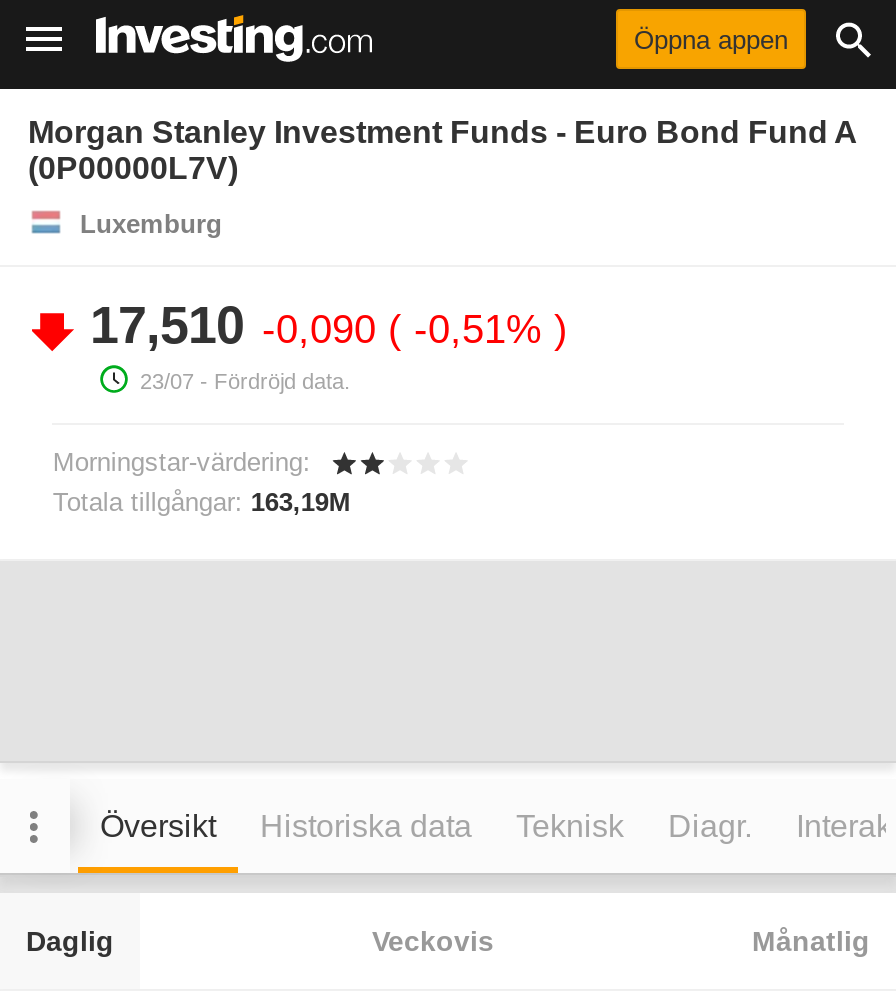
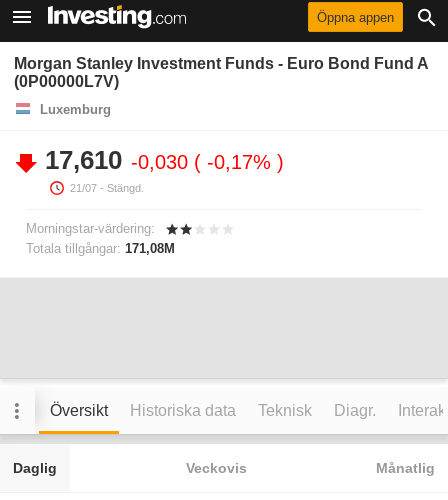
- 17,510 -0,090 -0,51%
- 23/07 - Fördröjd data.
+ 17,610 -0,030 -0,17%
+ 21/07 - Stängd.

- Totala tillgångar: 163,19M
+ Totala tillgångar: 171,08M
